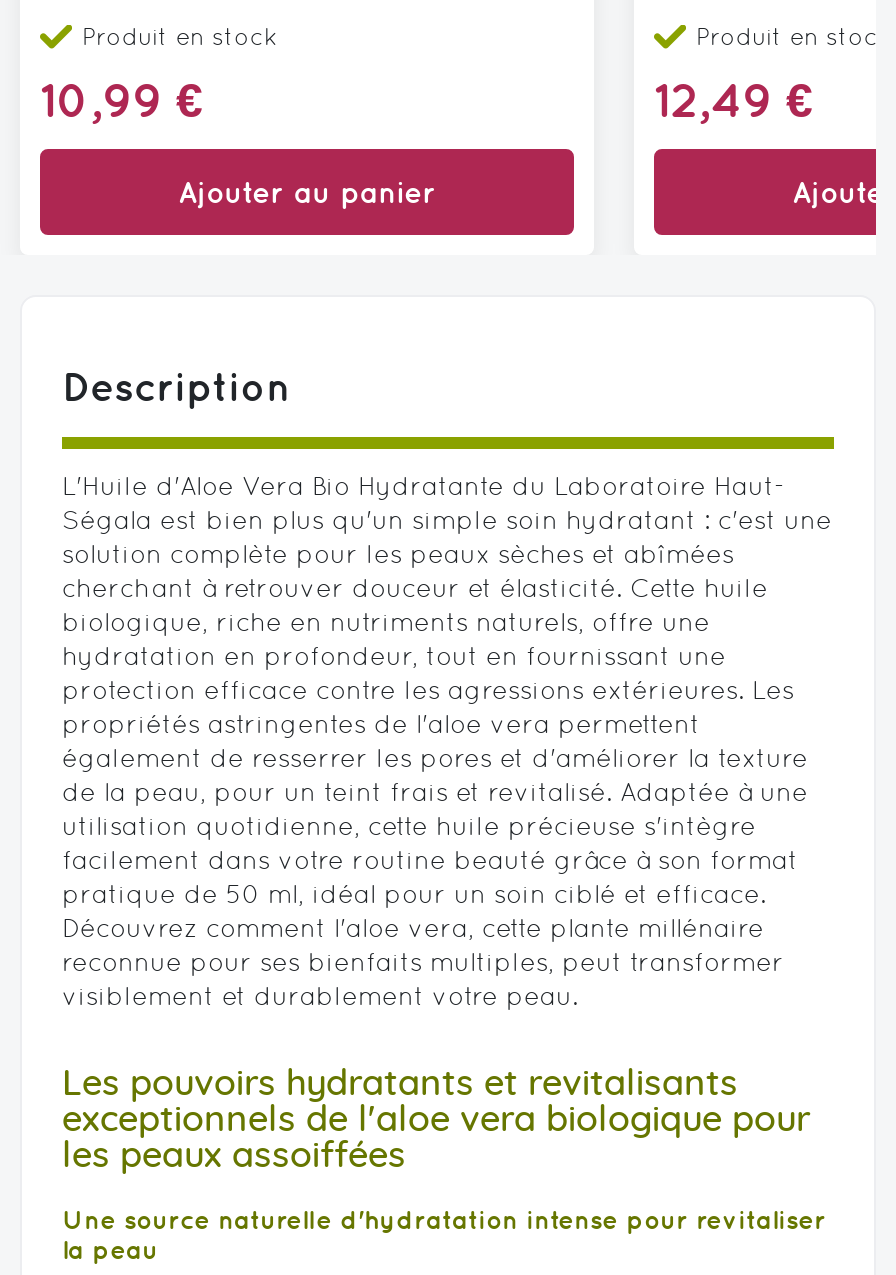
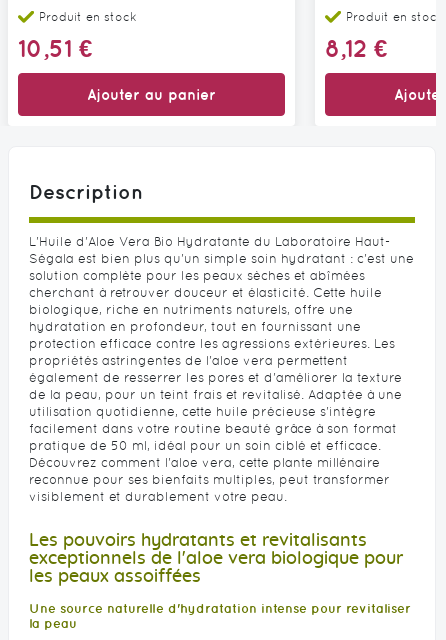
- 10,99 €
+ 10,51 €

- 12,49 €
+ 8,12 €
